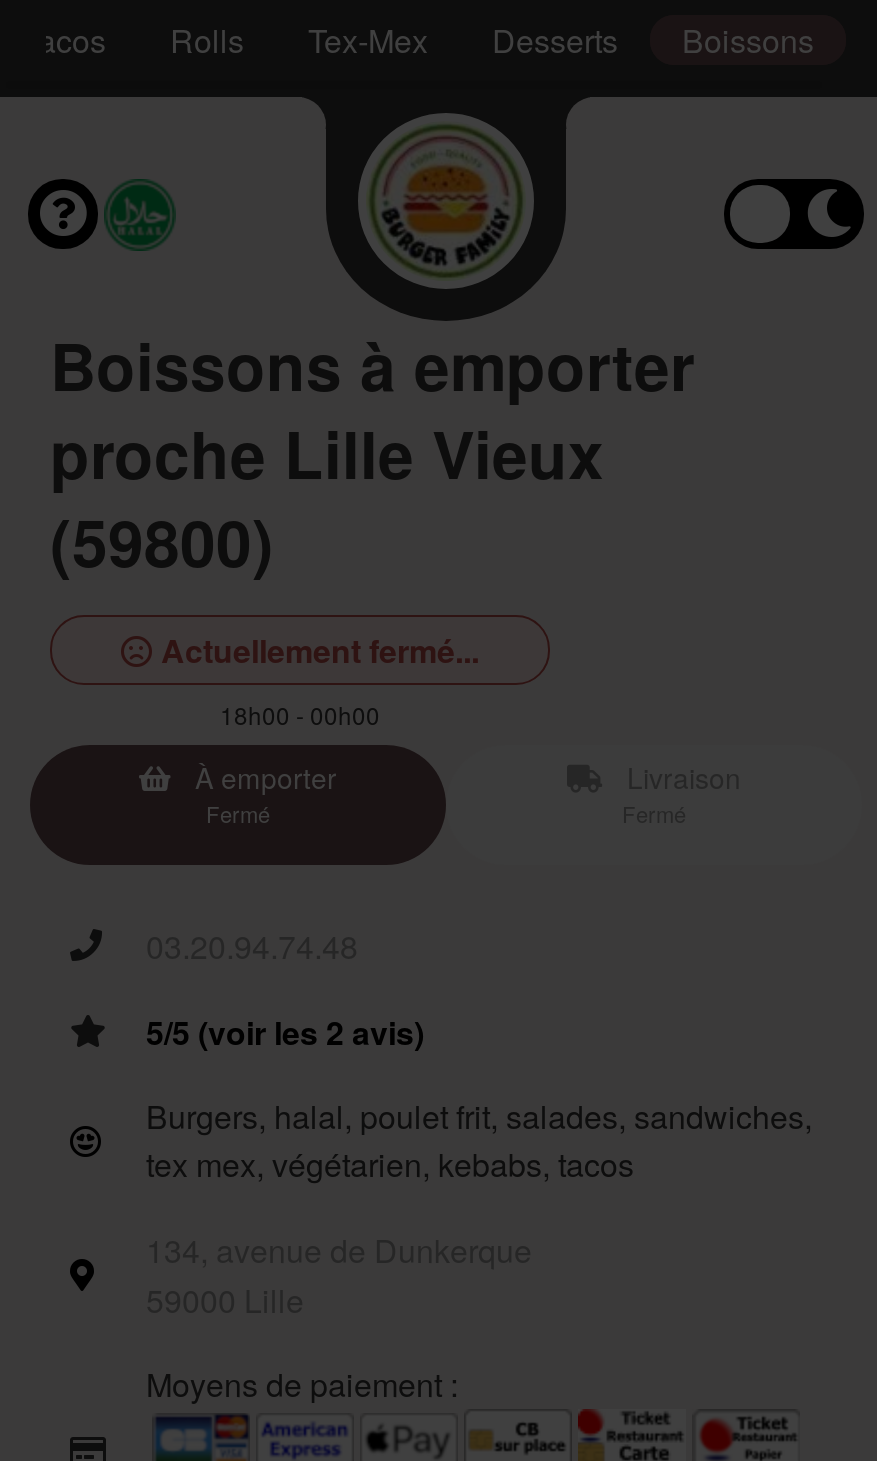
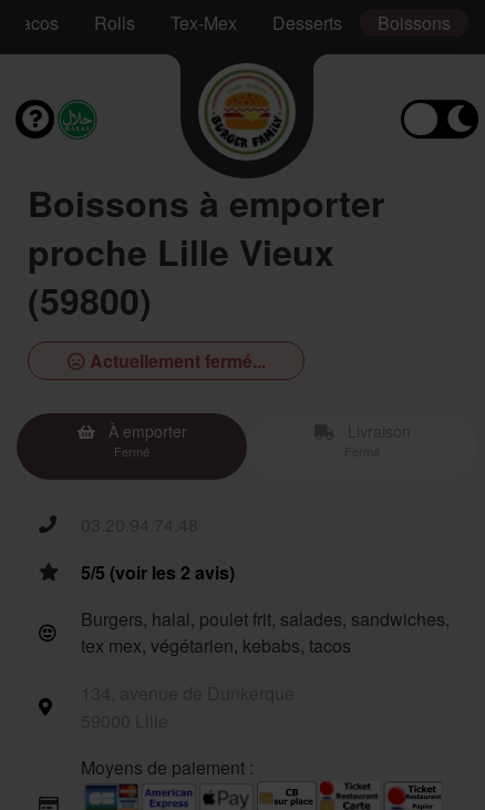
- 18h00 - 00h00
